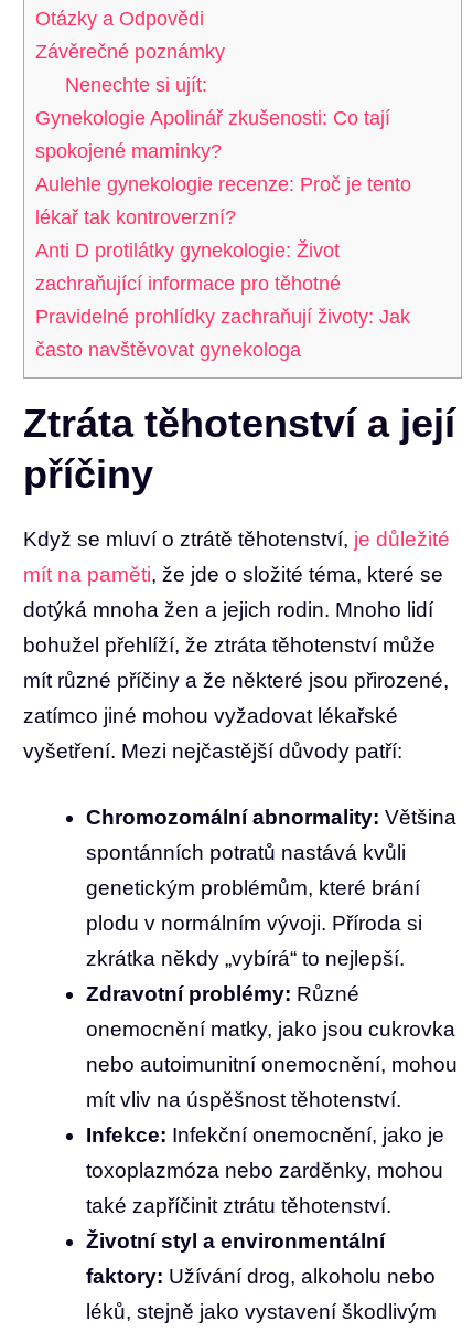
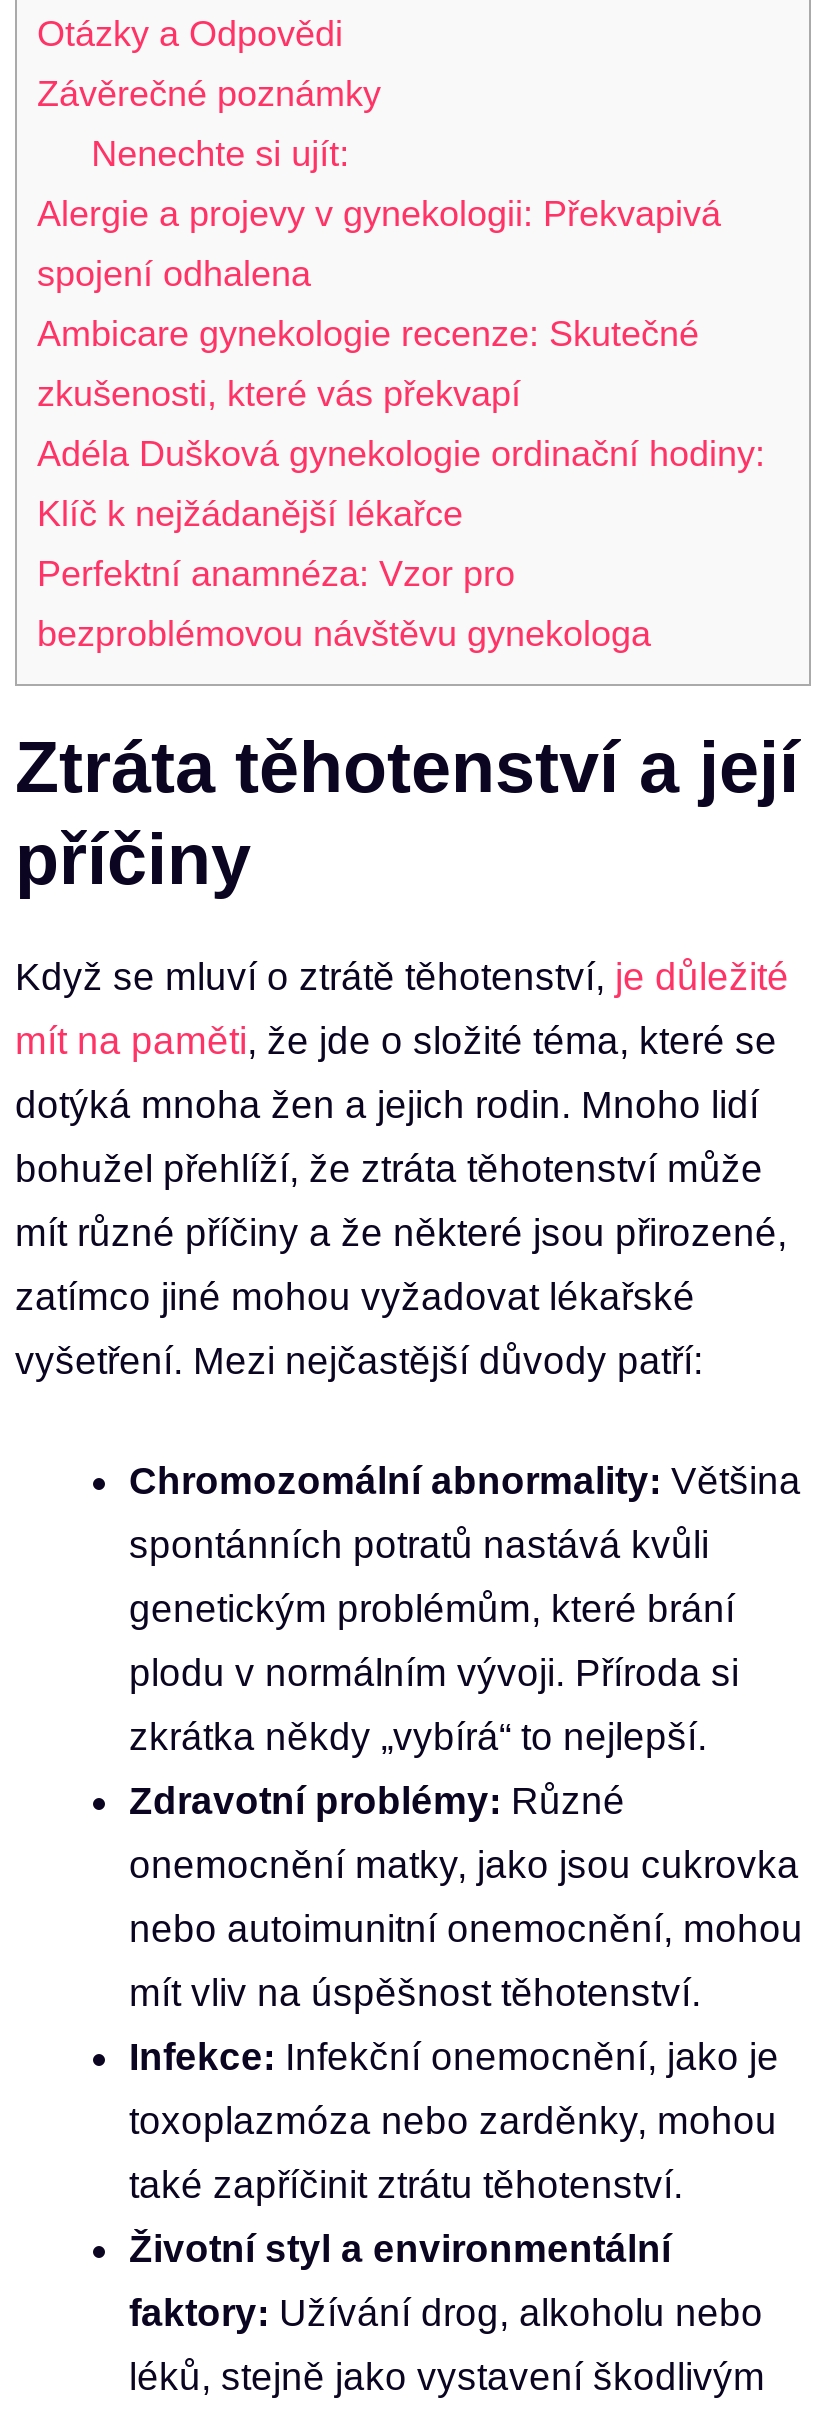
- Gynekologie Apolinář zkušenosti: Co tají
+ Alergie a projevy v gynekologii: Překvapivá

- spokojené maminky?
+ spojení odhalena

- Aulehle gynekologie recenze: Proč je tento
+ Ambicare gynekologie recenze: Skutečné

- lékař tak kontroverzní?
+ zkušenosti, které vás překvapí

- Anti D protilátky gynekologie: Život
+ Adéla Dušková gynekologie ordinační hodiny:

- zachraňující informace pro těhotné
+ Klíč k nejžádanější lékařce

- Pravidelné prohlídky zachraňují životy: Jak
+ Perfektní anamnéza: Vzor pro

- často navštěvovat gynekologa
+ bezproblémovou návštěvu gynekologa
